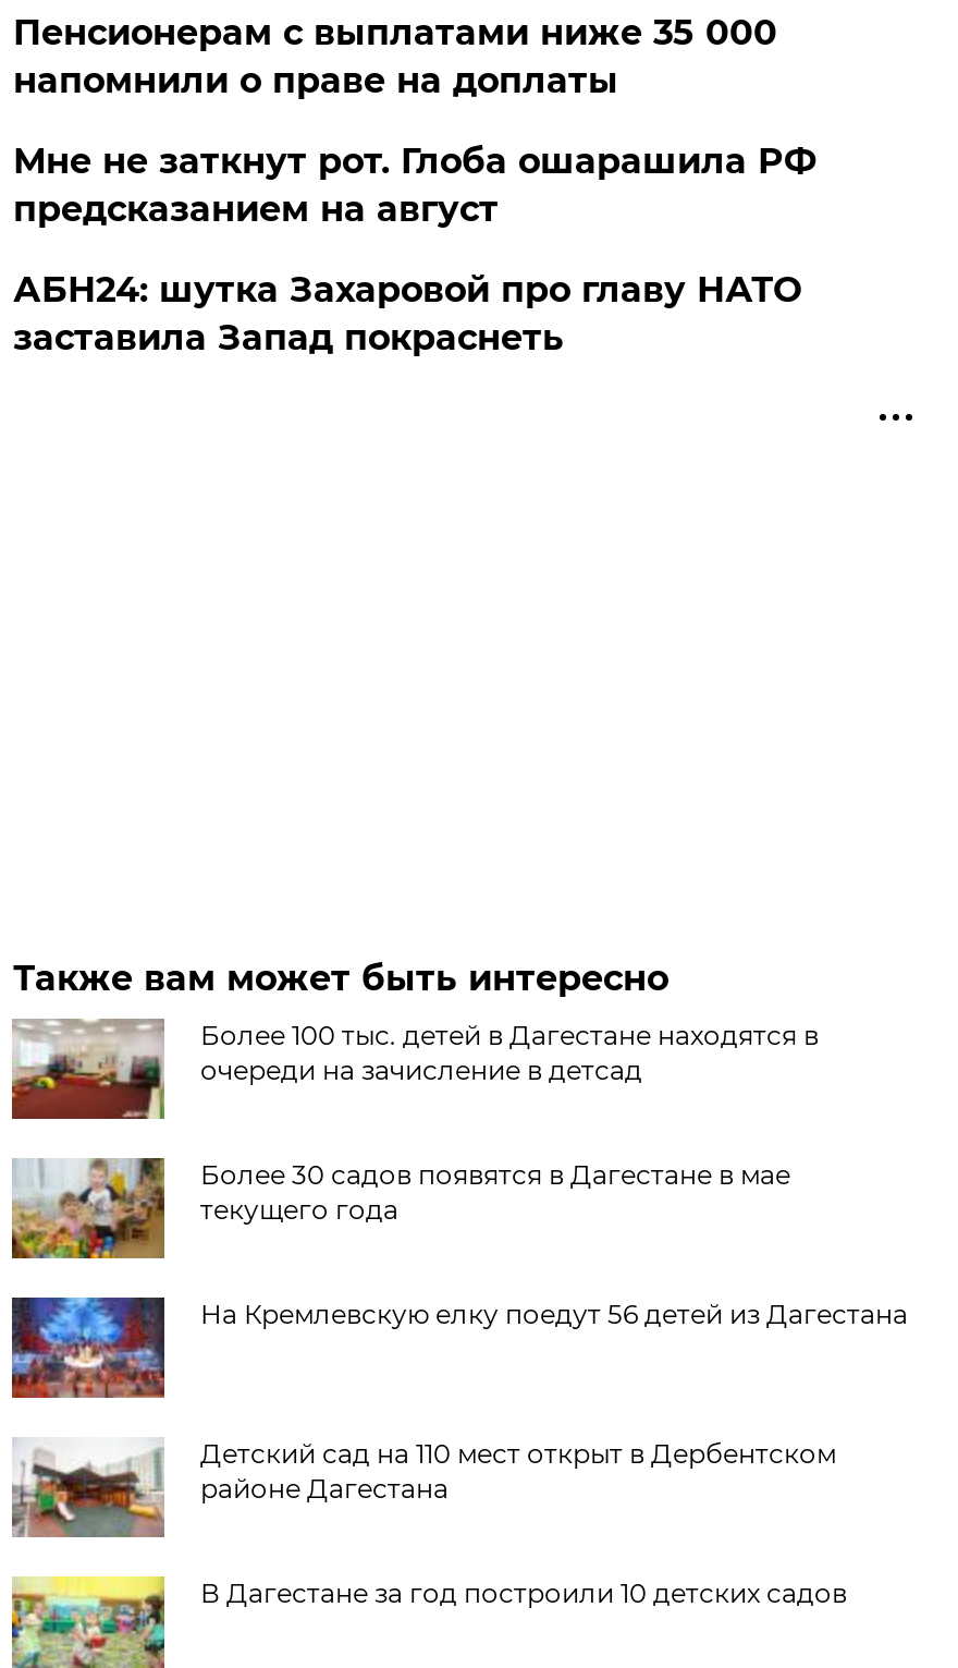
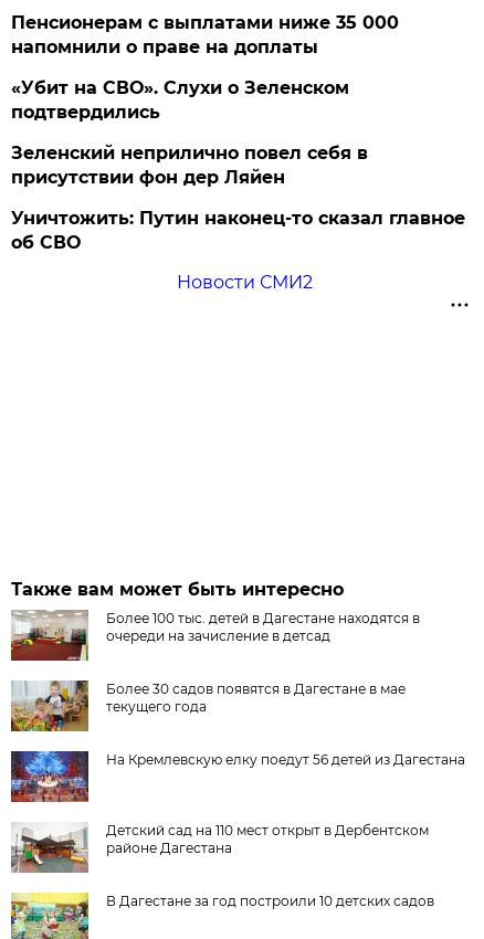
- Мне не заткнут рот. Глоба ошарашила РФ
- предсказанием на август
- АБН24: шутка Захаровой про главу НАТО
- заставила Запад покраснеть
+ «Убит на СВО». Слухи о Зеленском
+ подтвердились
+ Зеленский неприлично повел cебя в
+ присутствии фон дер Ляйен
+ Уничтожить: Путин наконец-то сказал главное
+ об СВО
+ Новости СМИ2
